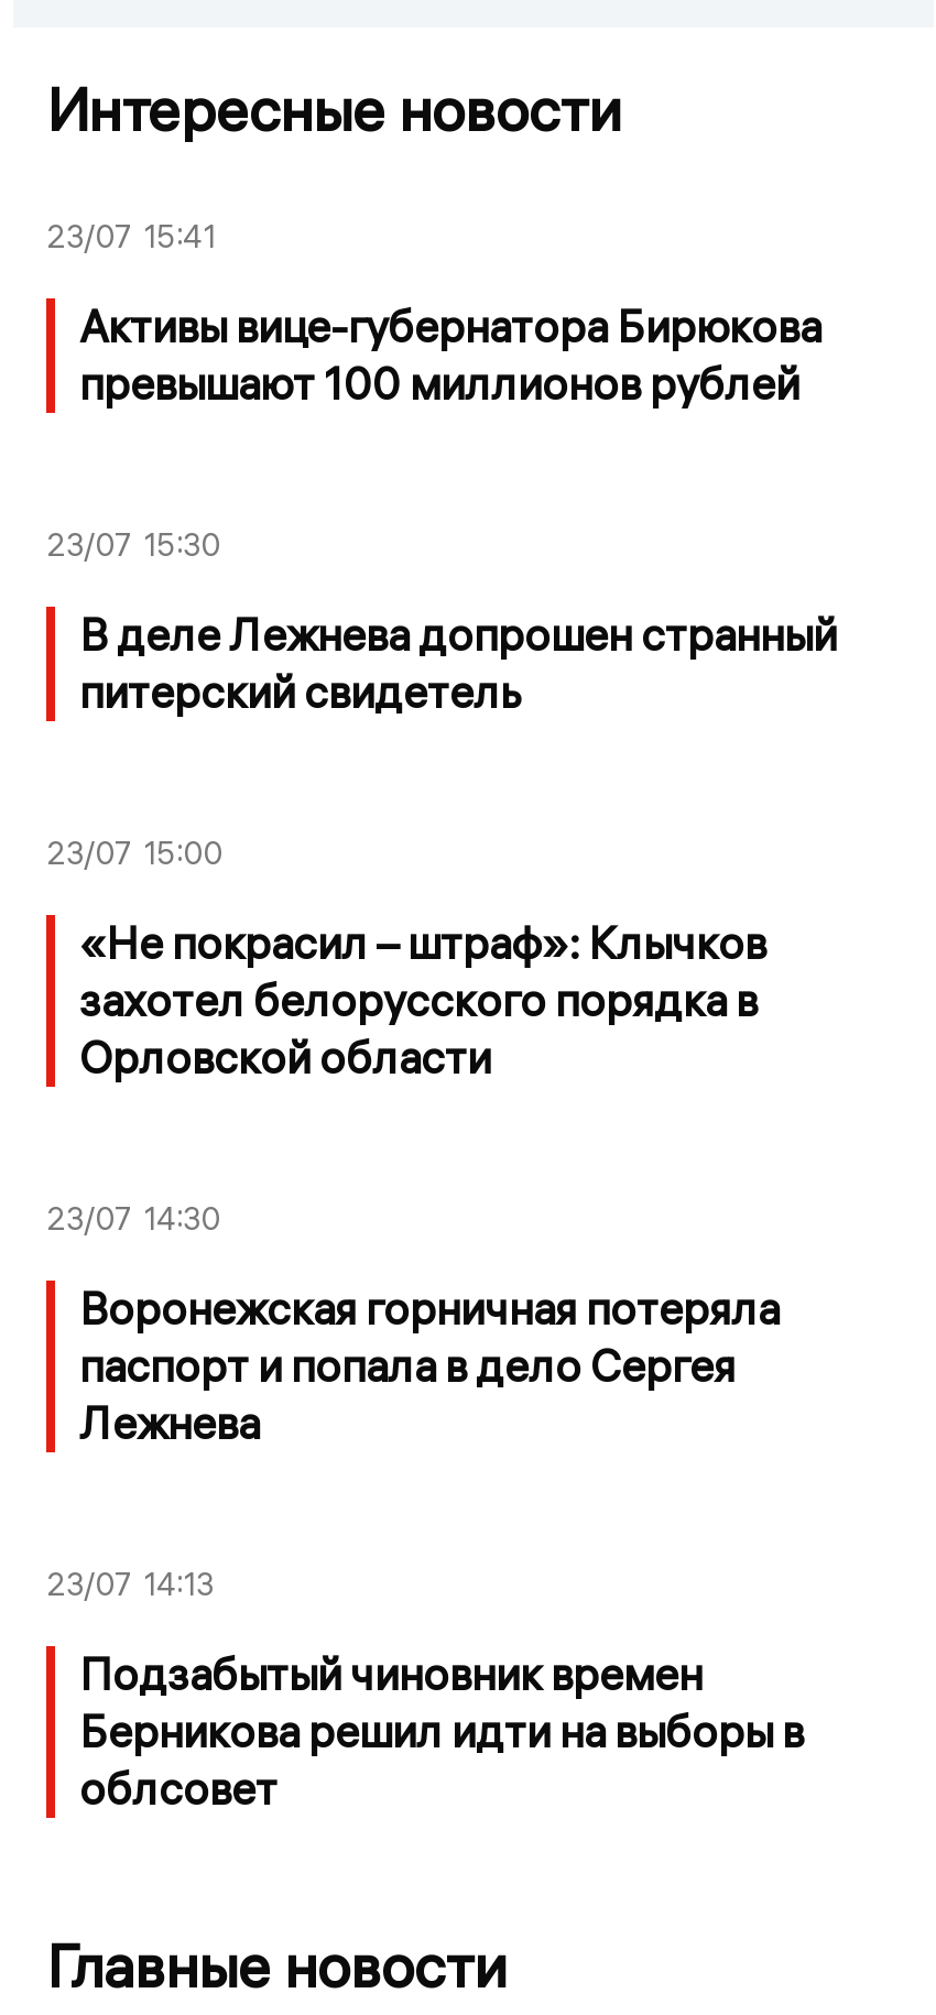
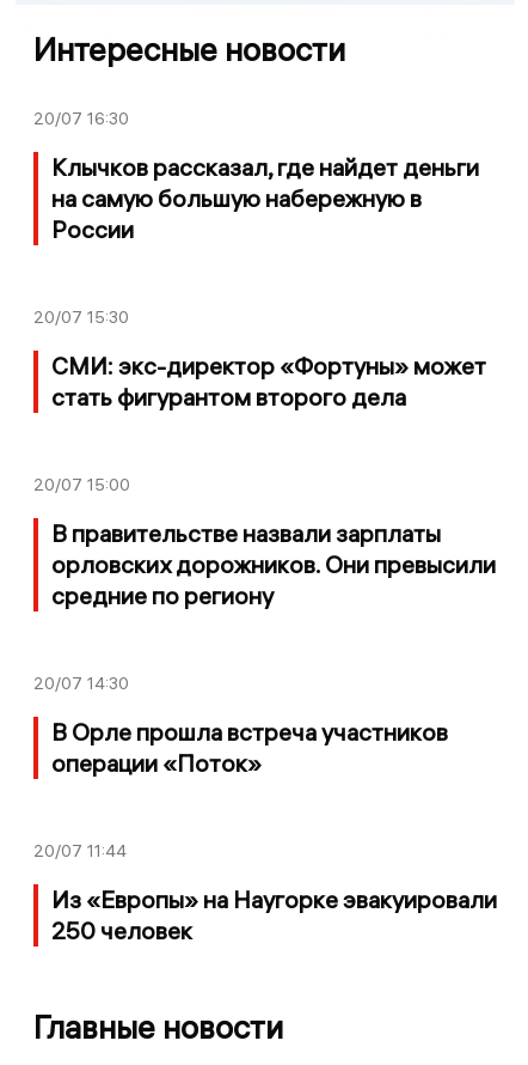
- 23/07 15:41
+ 20/07 16:30

- Активы вице-губернатора Бирюкова
- превышают 100 миллионов рублей
+ Клычков рассказал, где найдет деньги
+ на самую большую набережную в
+ России

- 23/07 15:30
+ 20/07 15:30

- В деле Лежнева допрошен странный
- питерский свидетель
+ СМИ: экс-директор «Фортуны» может
+ стать фигурантом второго дела

- 23/07 15:00
+ 20/07 15:00

- «Не покрасил – штраф»: Клычков
- захотел белорусского порядка в
- Орловской области
+ В правительстве назвали зарплаты
+ орловских дорожников. Они превысили
+ средние по региону

- 23/07 14:30
+ 20/07 14:30

- Воронежская горничная потеряла
- паспорт и попала в дело Сергея
- Лежнева
+ В Орле прошла встреча участников
+ операции «Поток»

- 23/07 14:13
+ 20/07 11:44

- Подзабытый чиновник времен
- Берникова решил идти на выборы в
- облсовет
+ Из «Европы» на Наугорке эвакуировали
+ 250 человек
